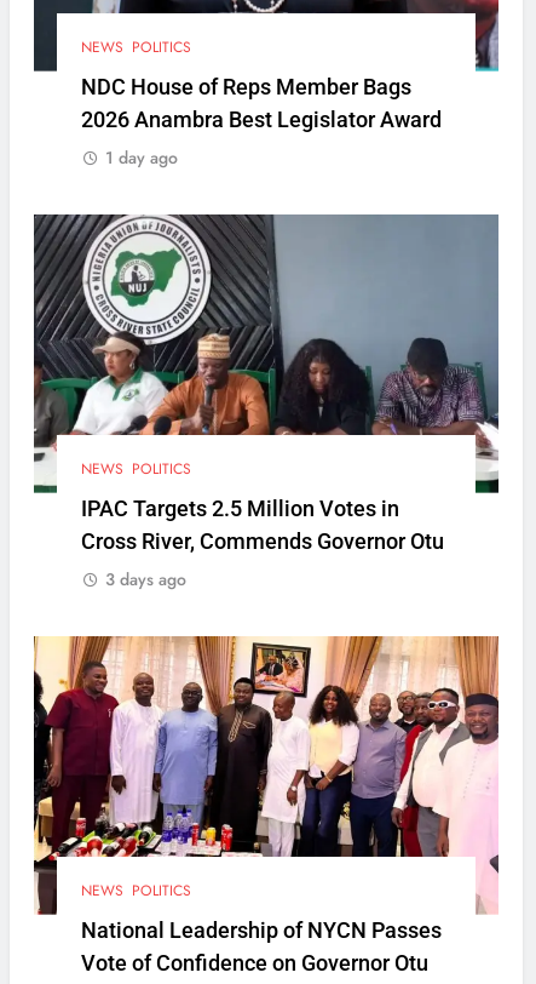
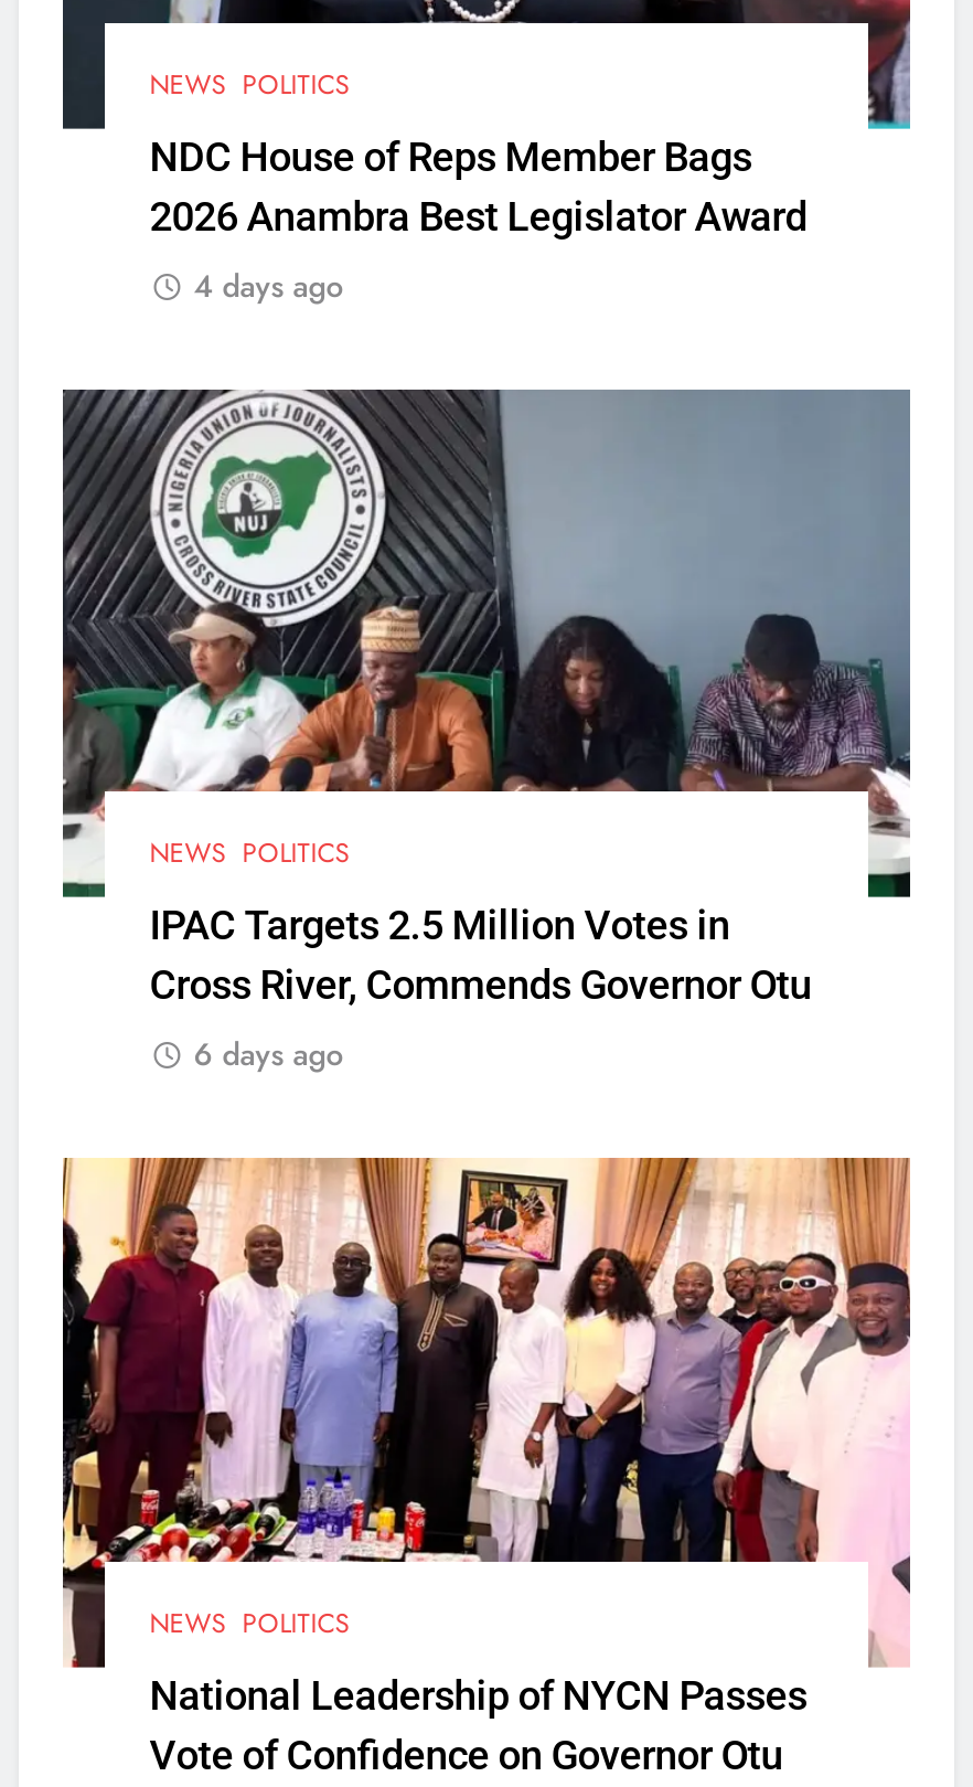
- 1 day ago
+ 4 days ago

- 3 days ago
+ 6 days ago
